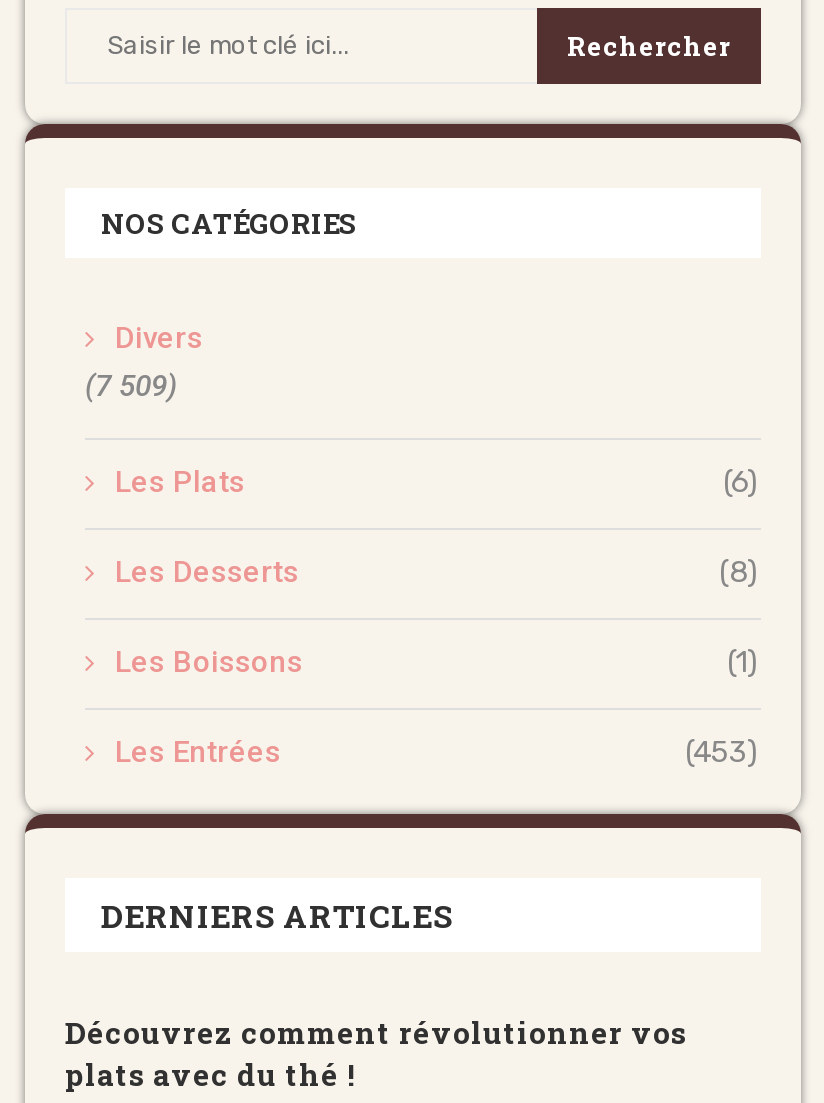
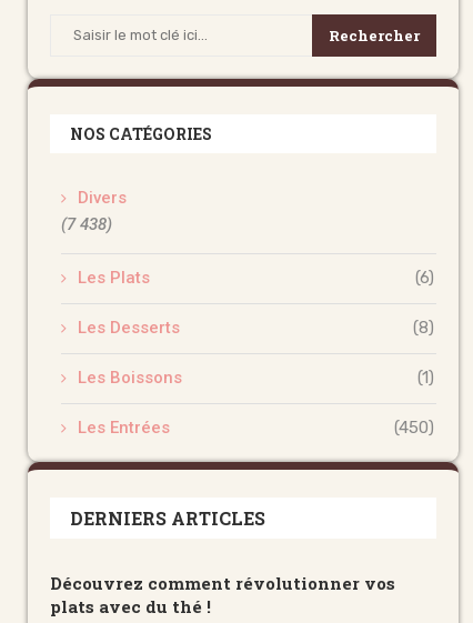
- (7 509)
+ (7 438)

- (453)
+ (450)
